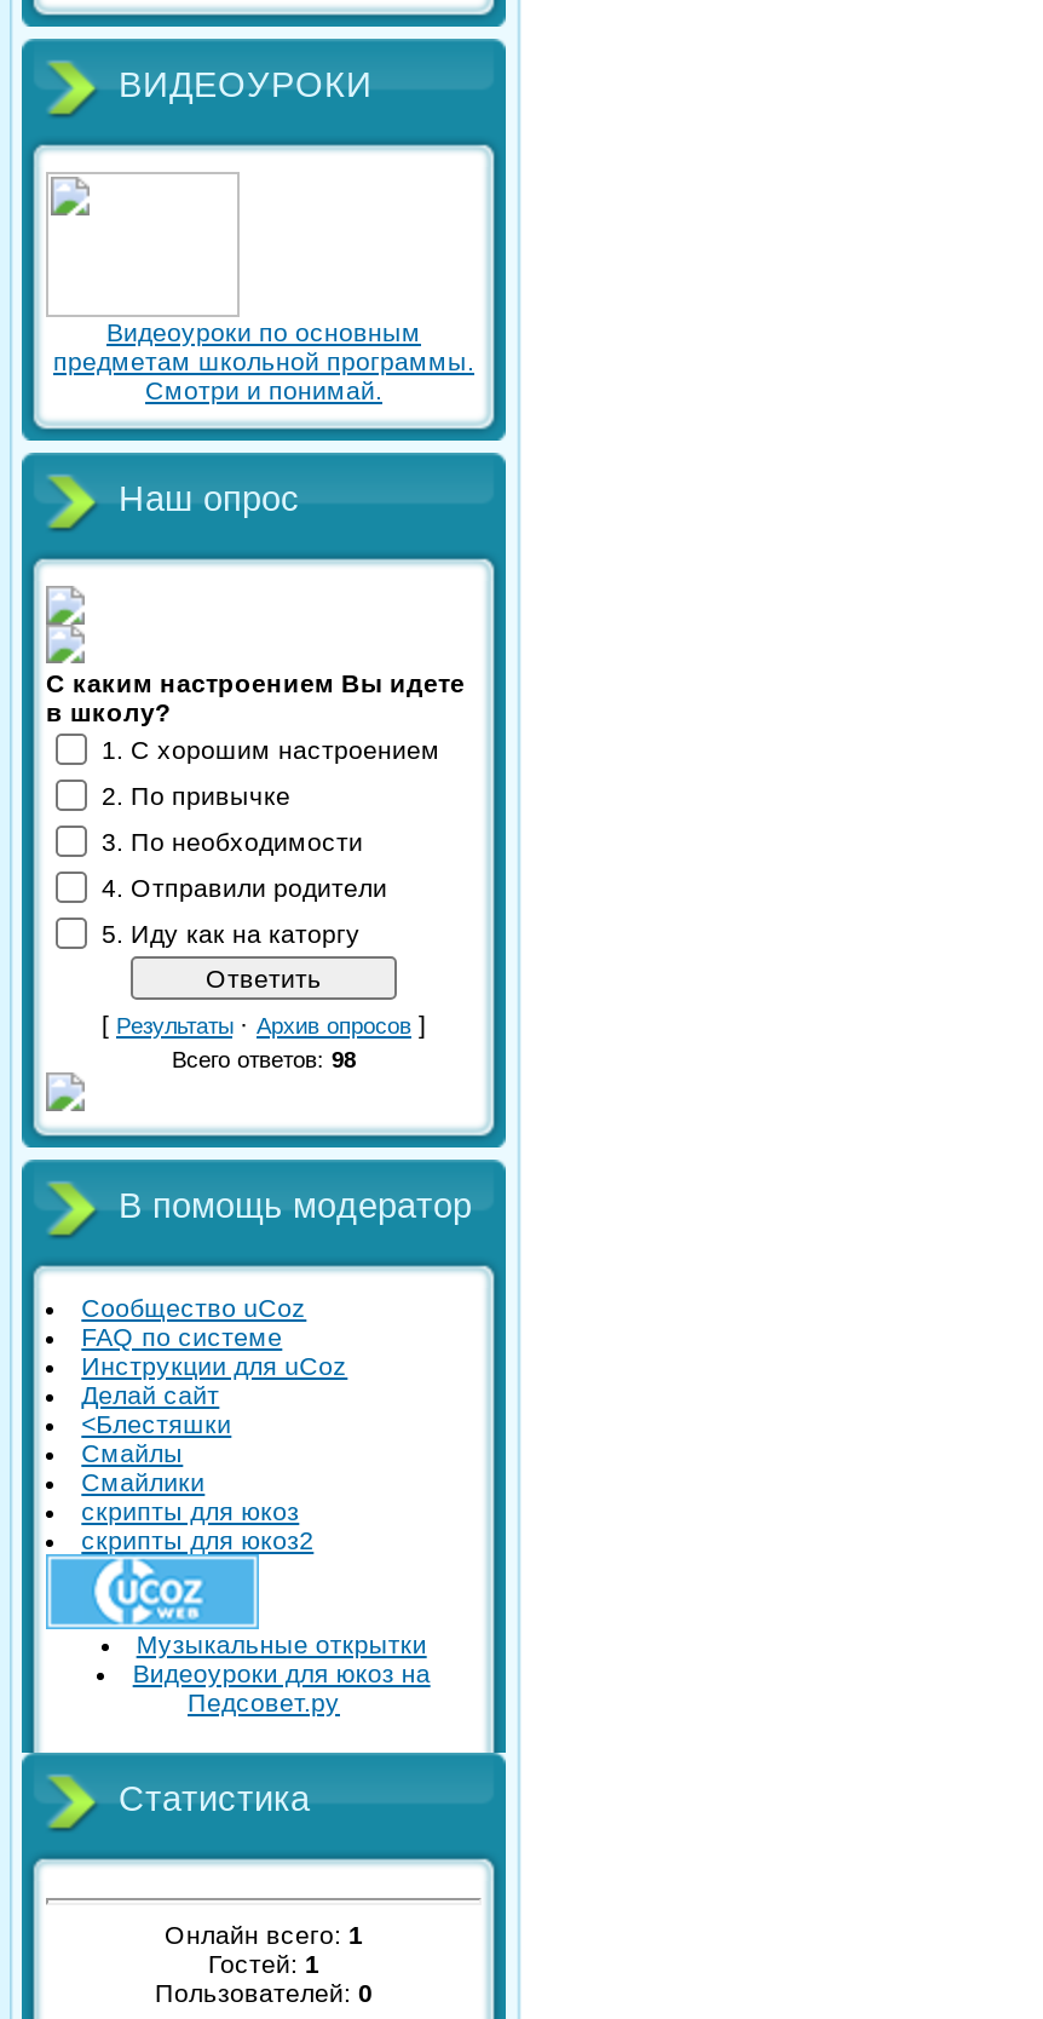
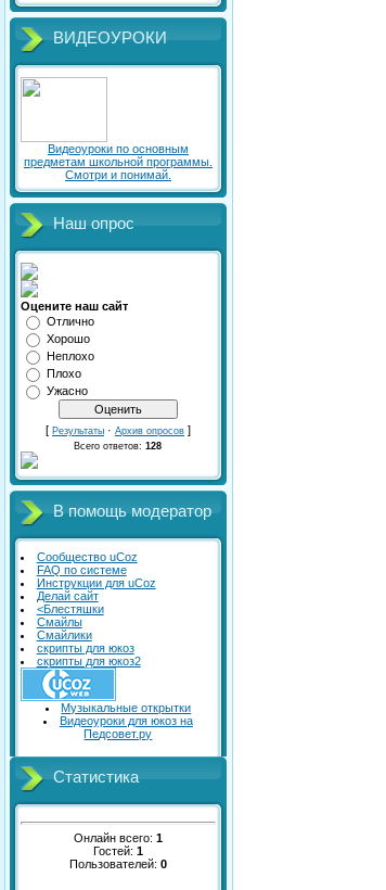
- С каким настроением Вы идете
- в школу?
- 1. С хорошим настроением
- 2. По привычке
- 3. По необходимости
- 4. Отправили родители
- 5. Иду как на каторгу
+ Оцените наш сайт
+ Отлично
+ Хорошо
+ Неплохо
+ Плохо
+ Ужасно

- Всего ответов: 98
+ Всего ответов: 128
